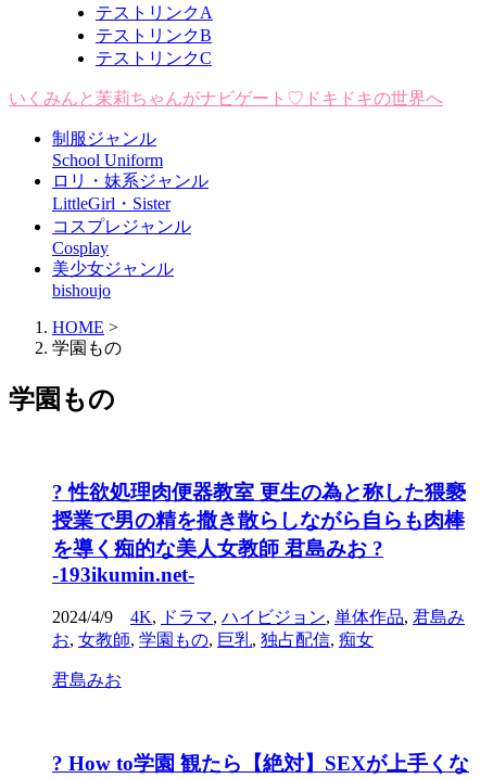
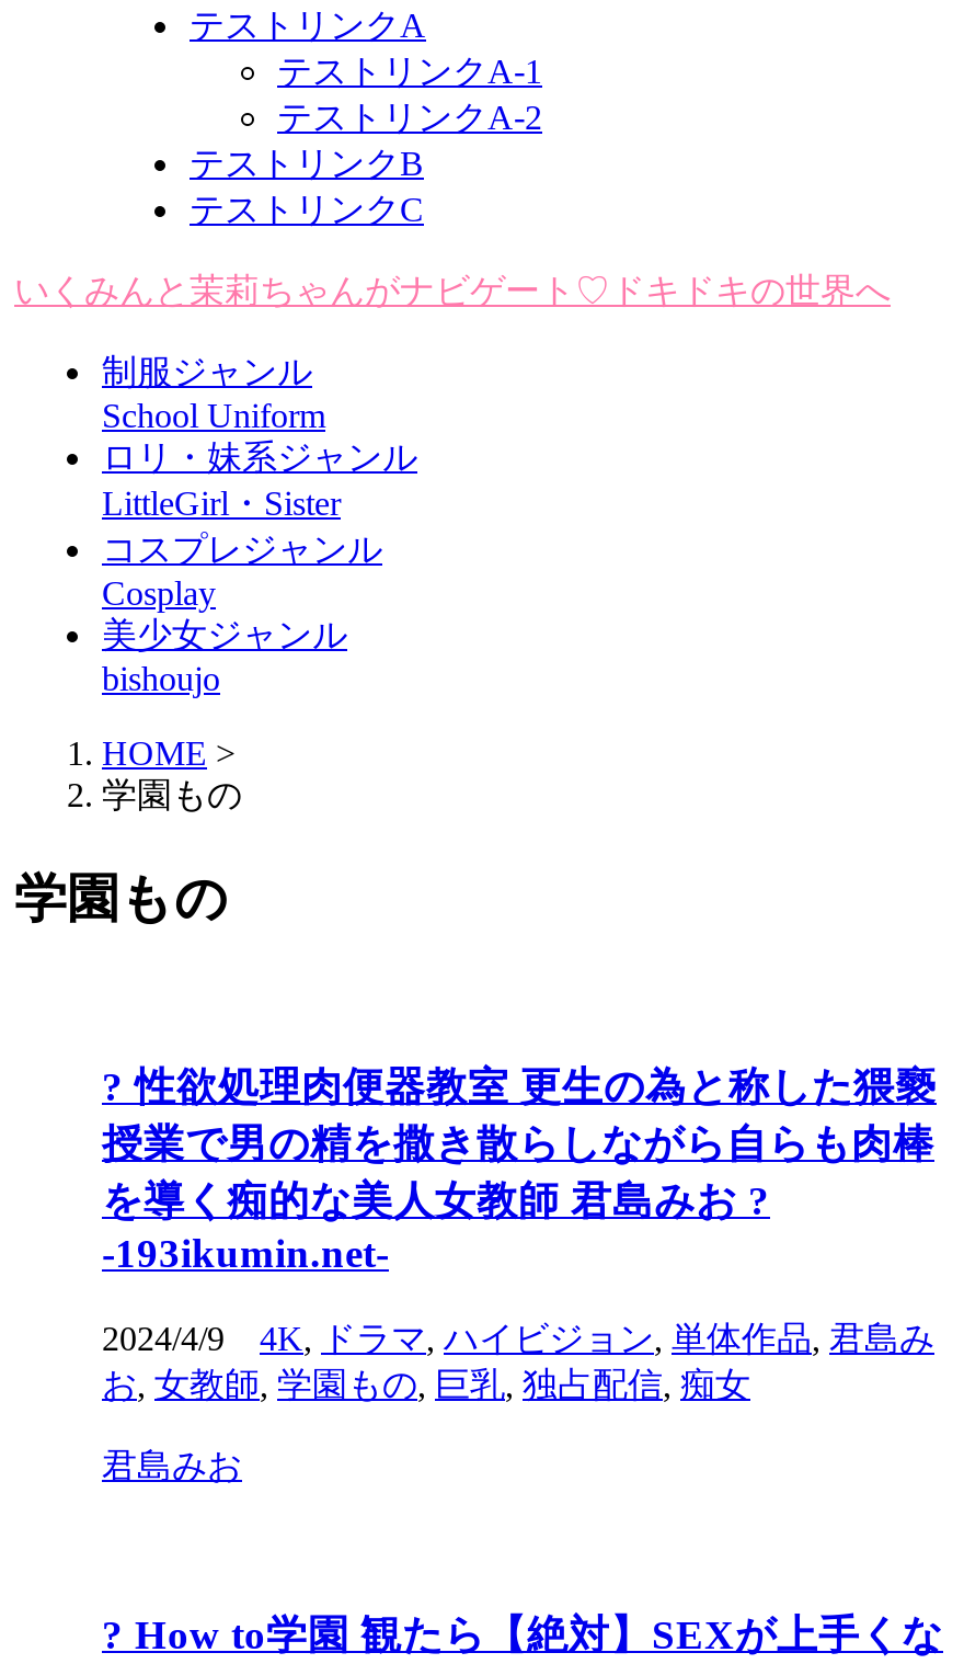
+ テストリンクA-1
+ テストリンクA-2
